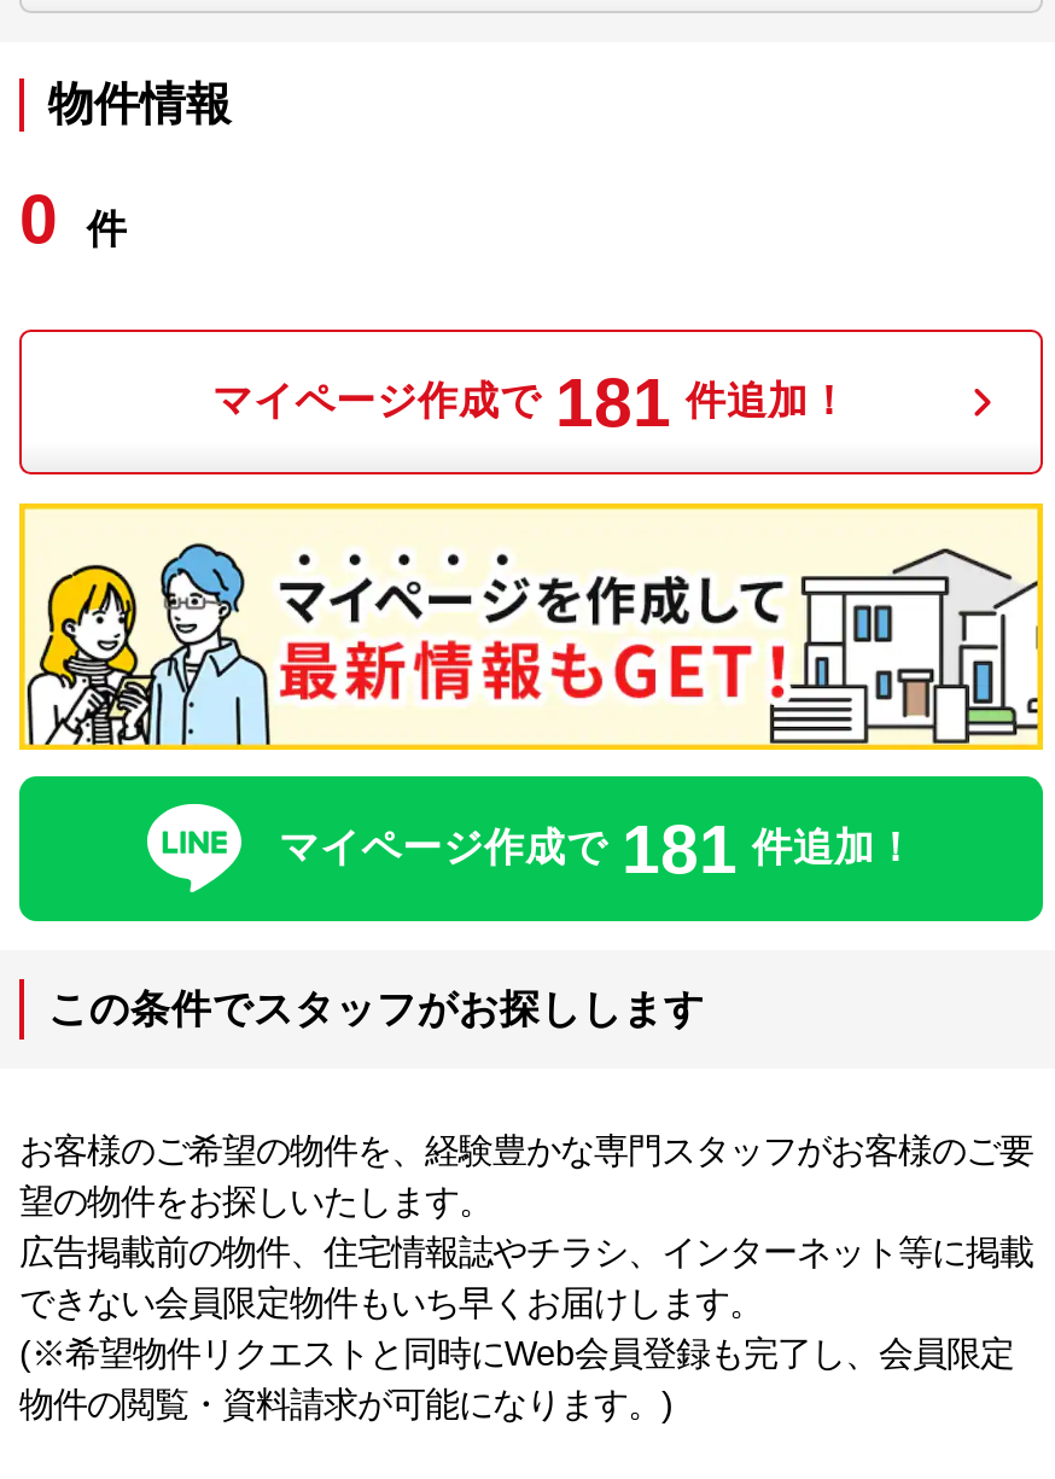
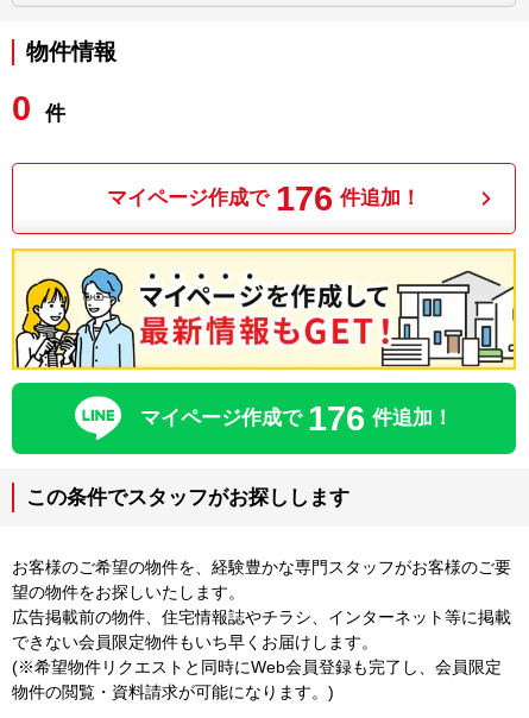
- マイページ作成で 181 件追加！
+ マイページ作成で 176 件追加！

- マイページ作成で 181 件追加！
+ マイページ作成で 176 件追加！
